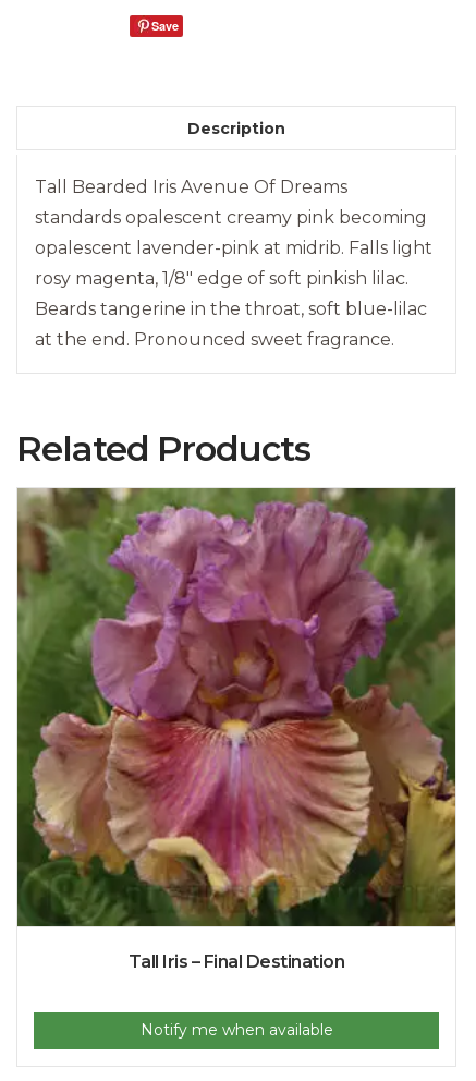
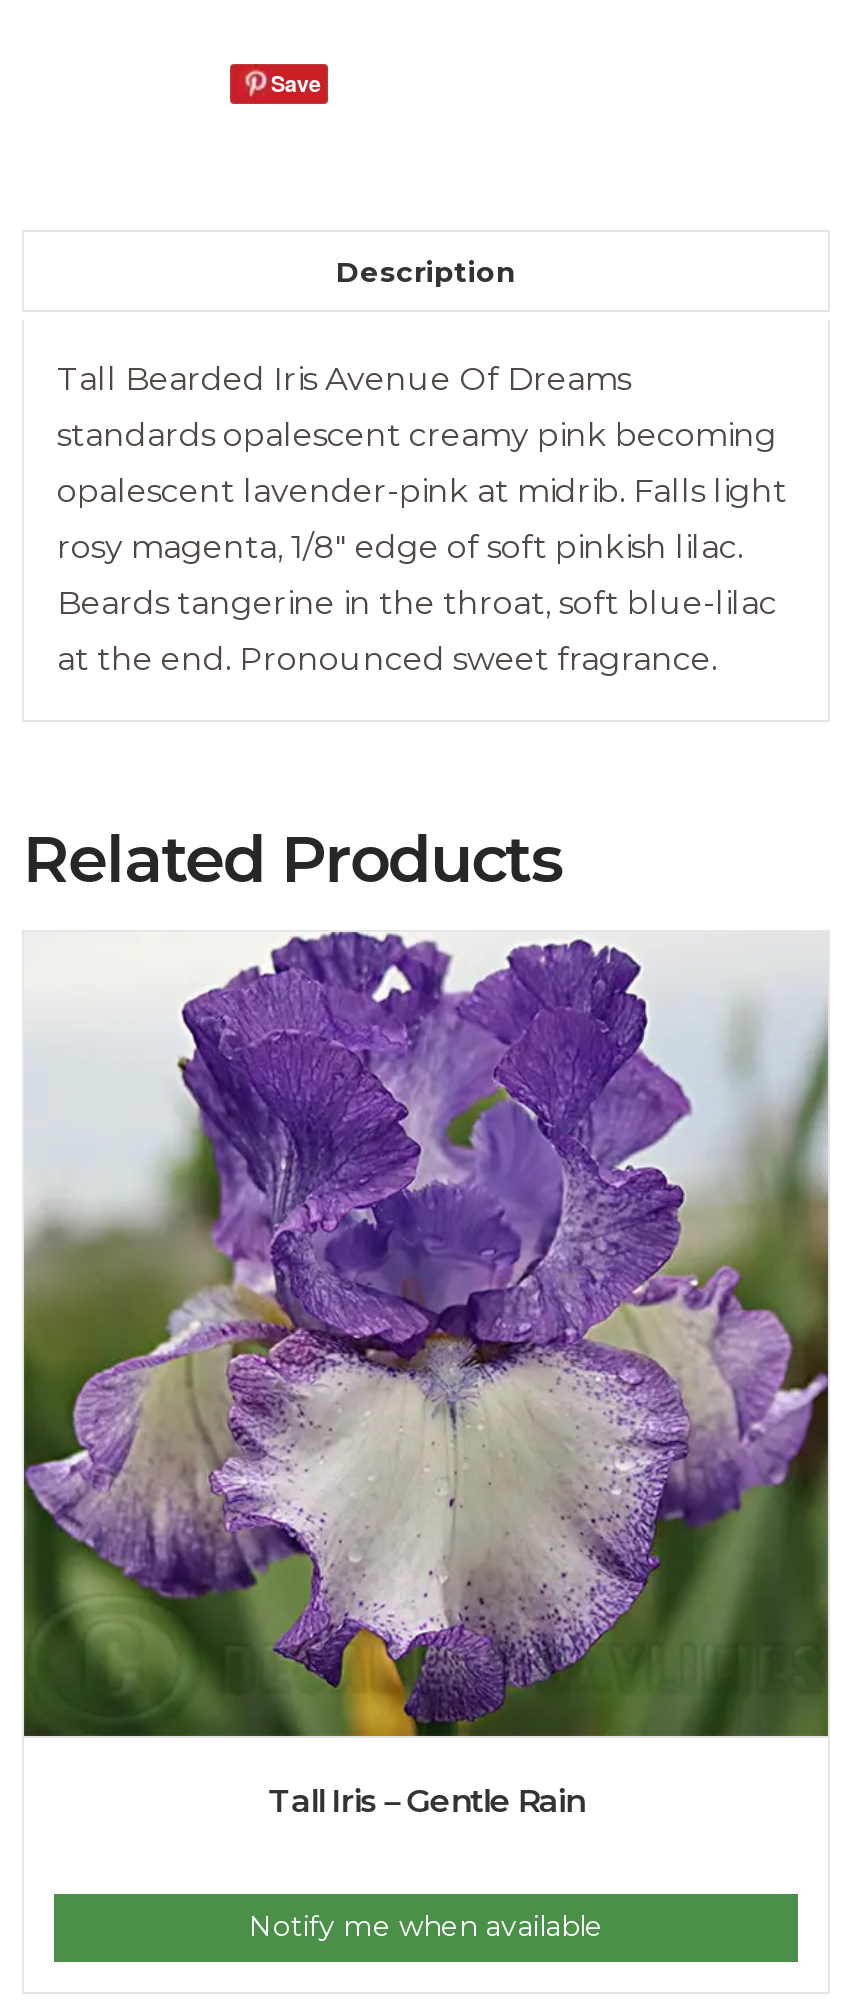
- [image]
- Tall Iris – Final Destination
+ [image]
+ Tall Iris – Gentle Rain
